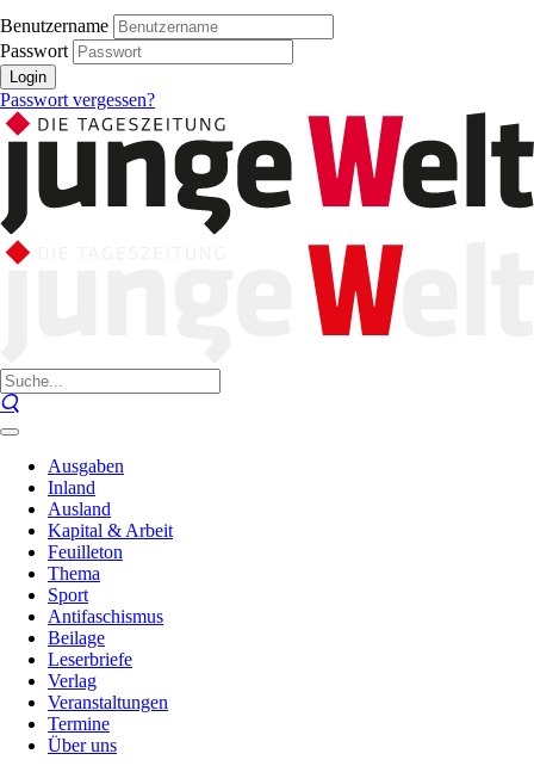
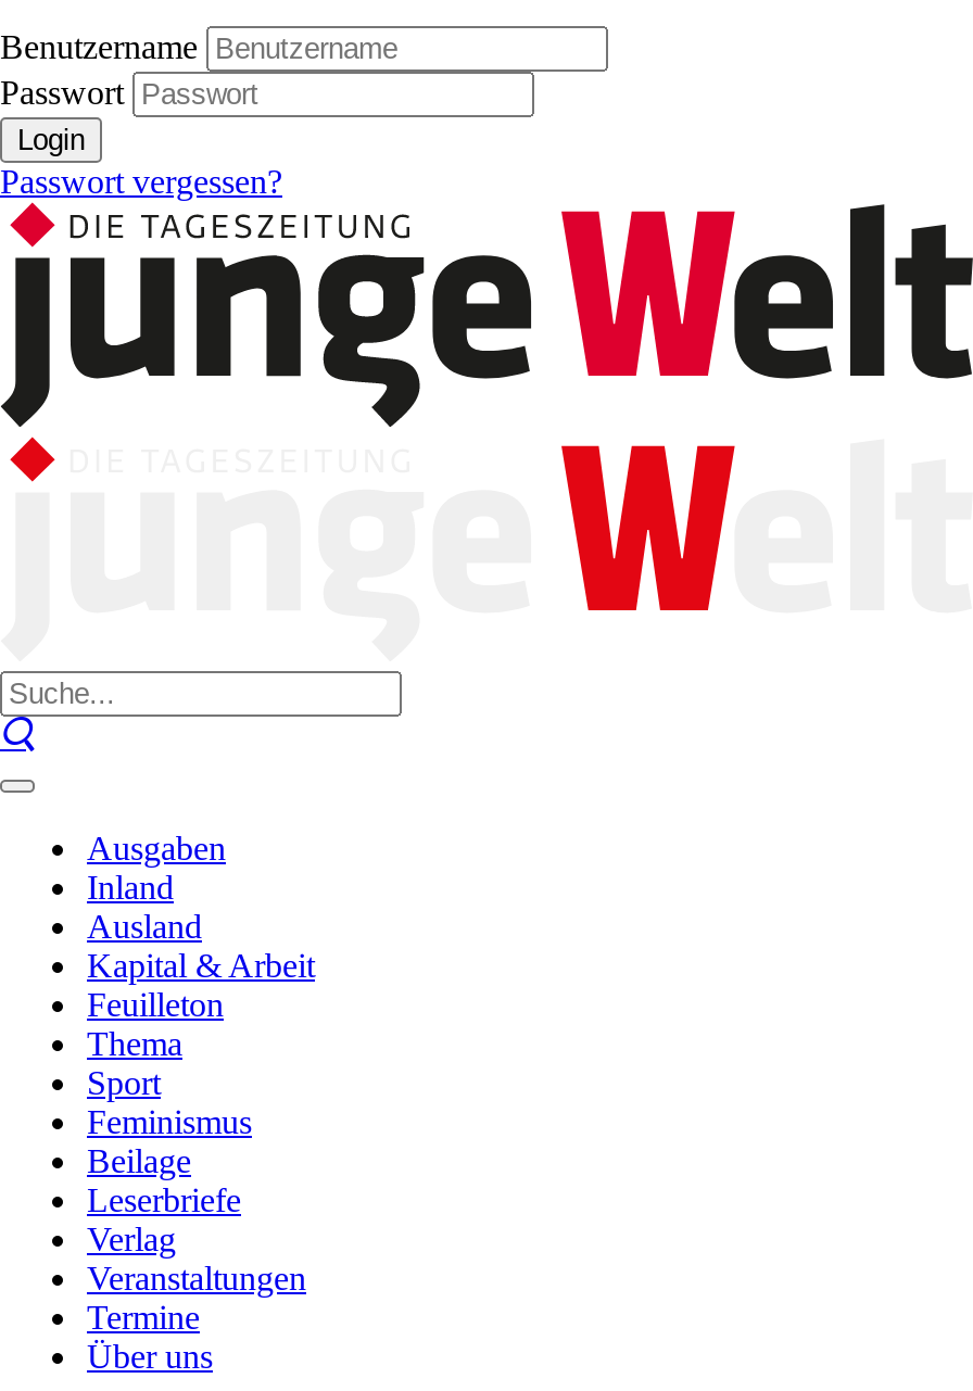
- Antifaschismus
+ Feminismus
